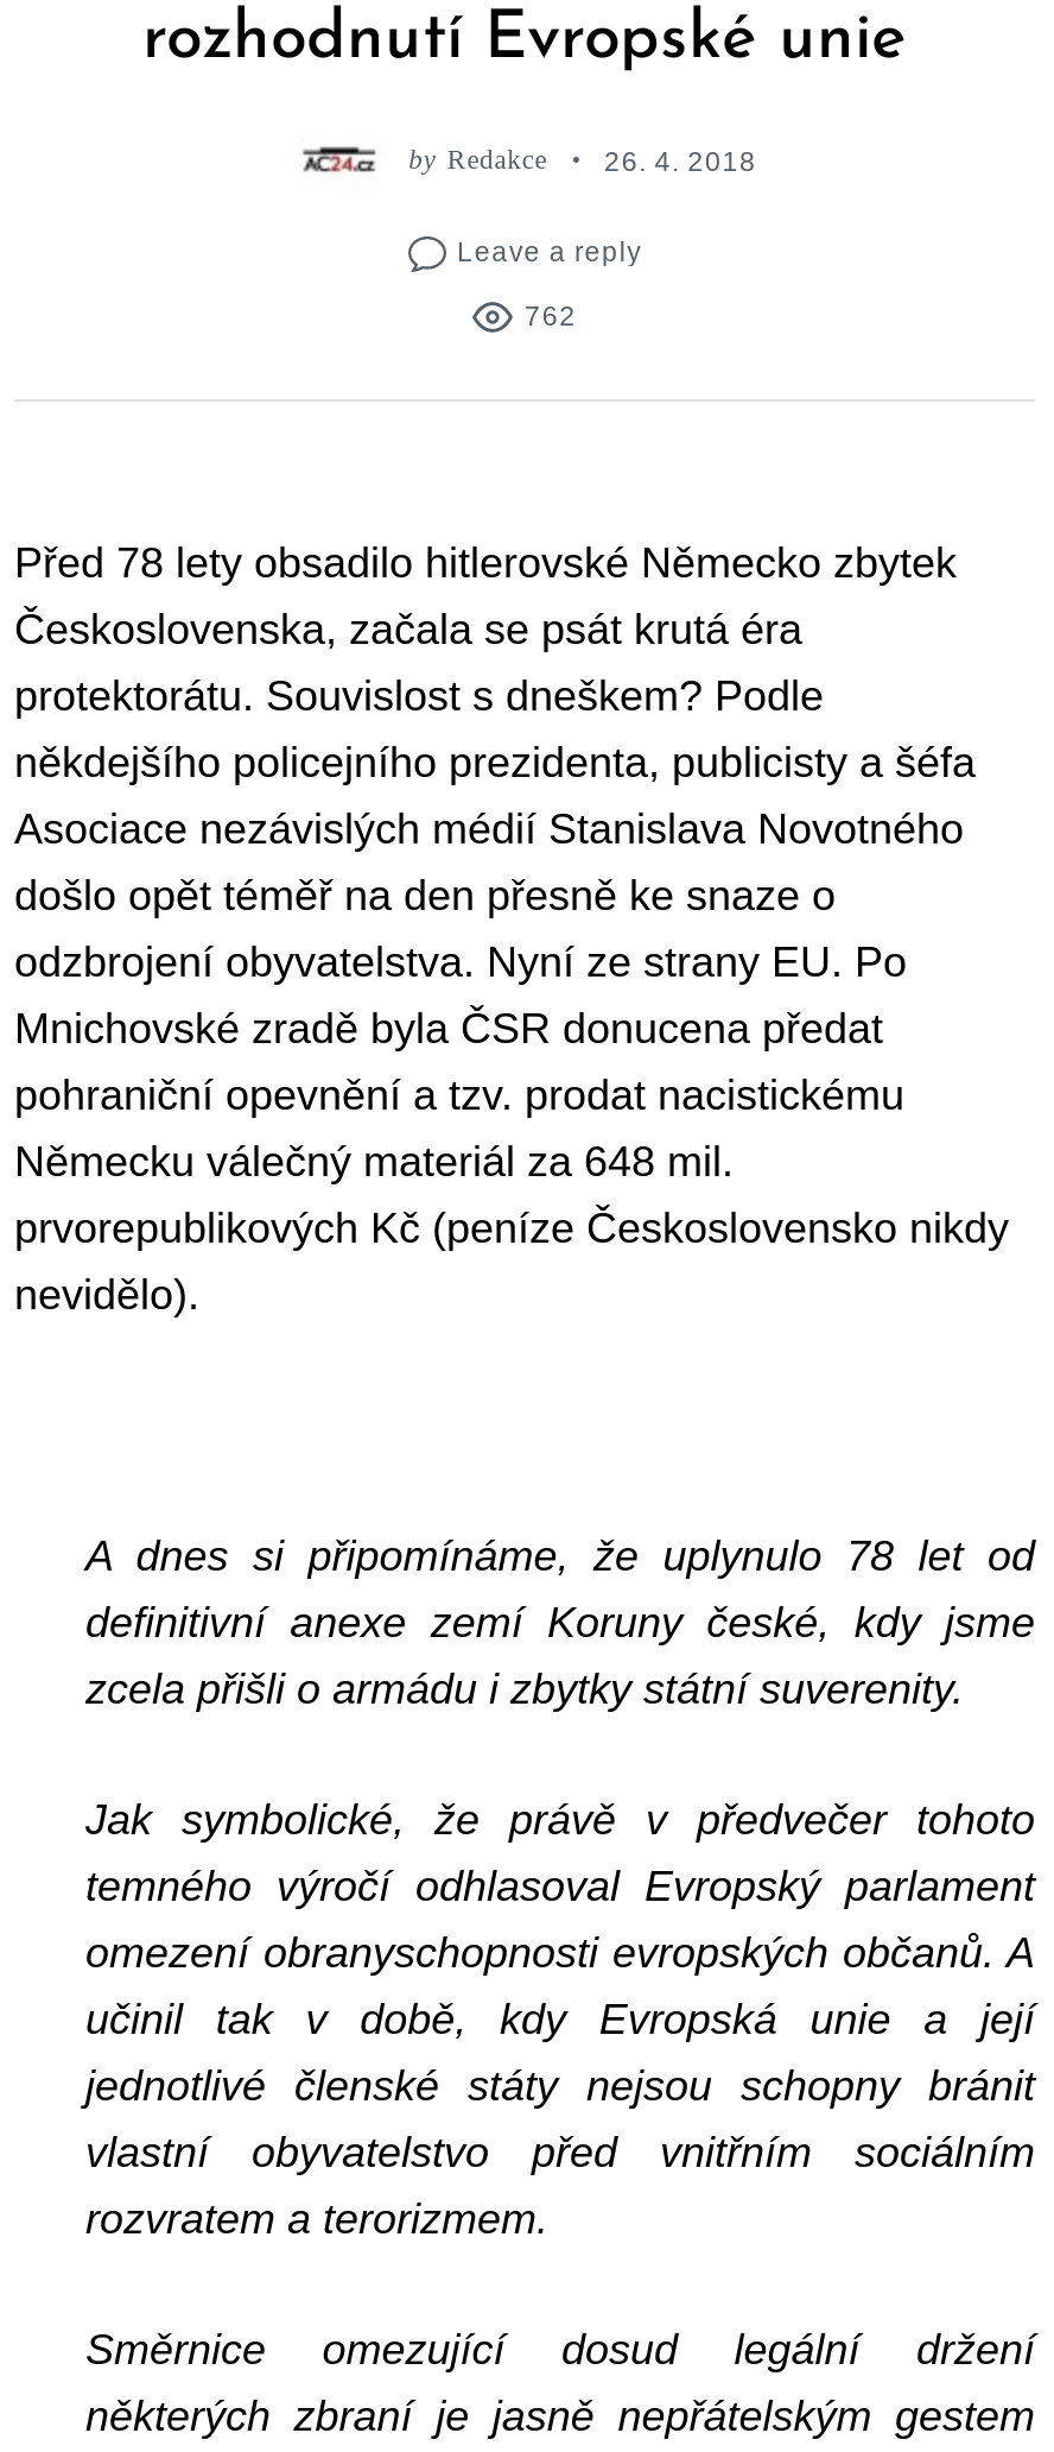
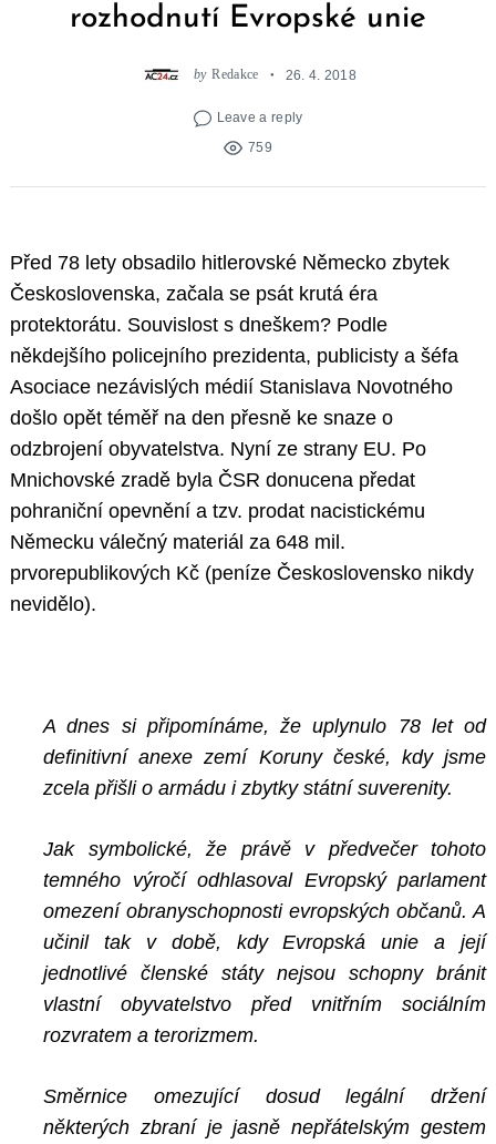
- 762
+ 759
